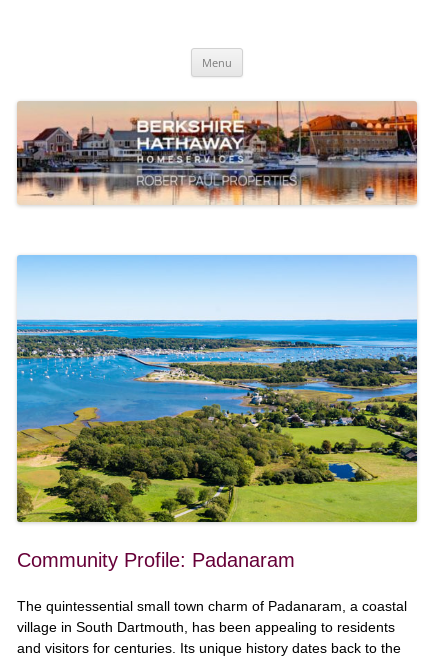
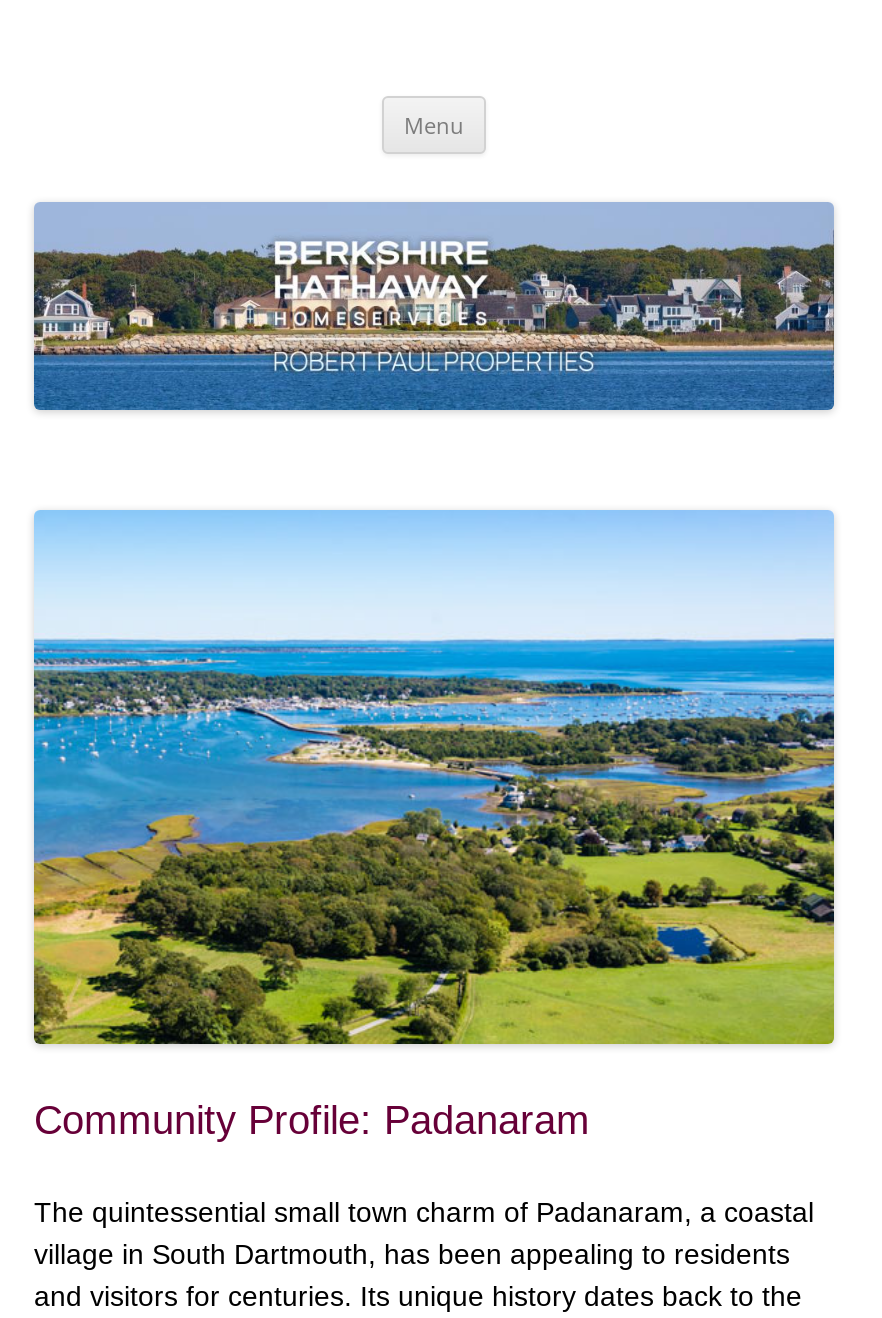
- [image]
+ [image]
